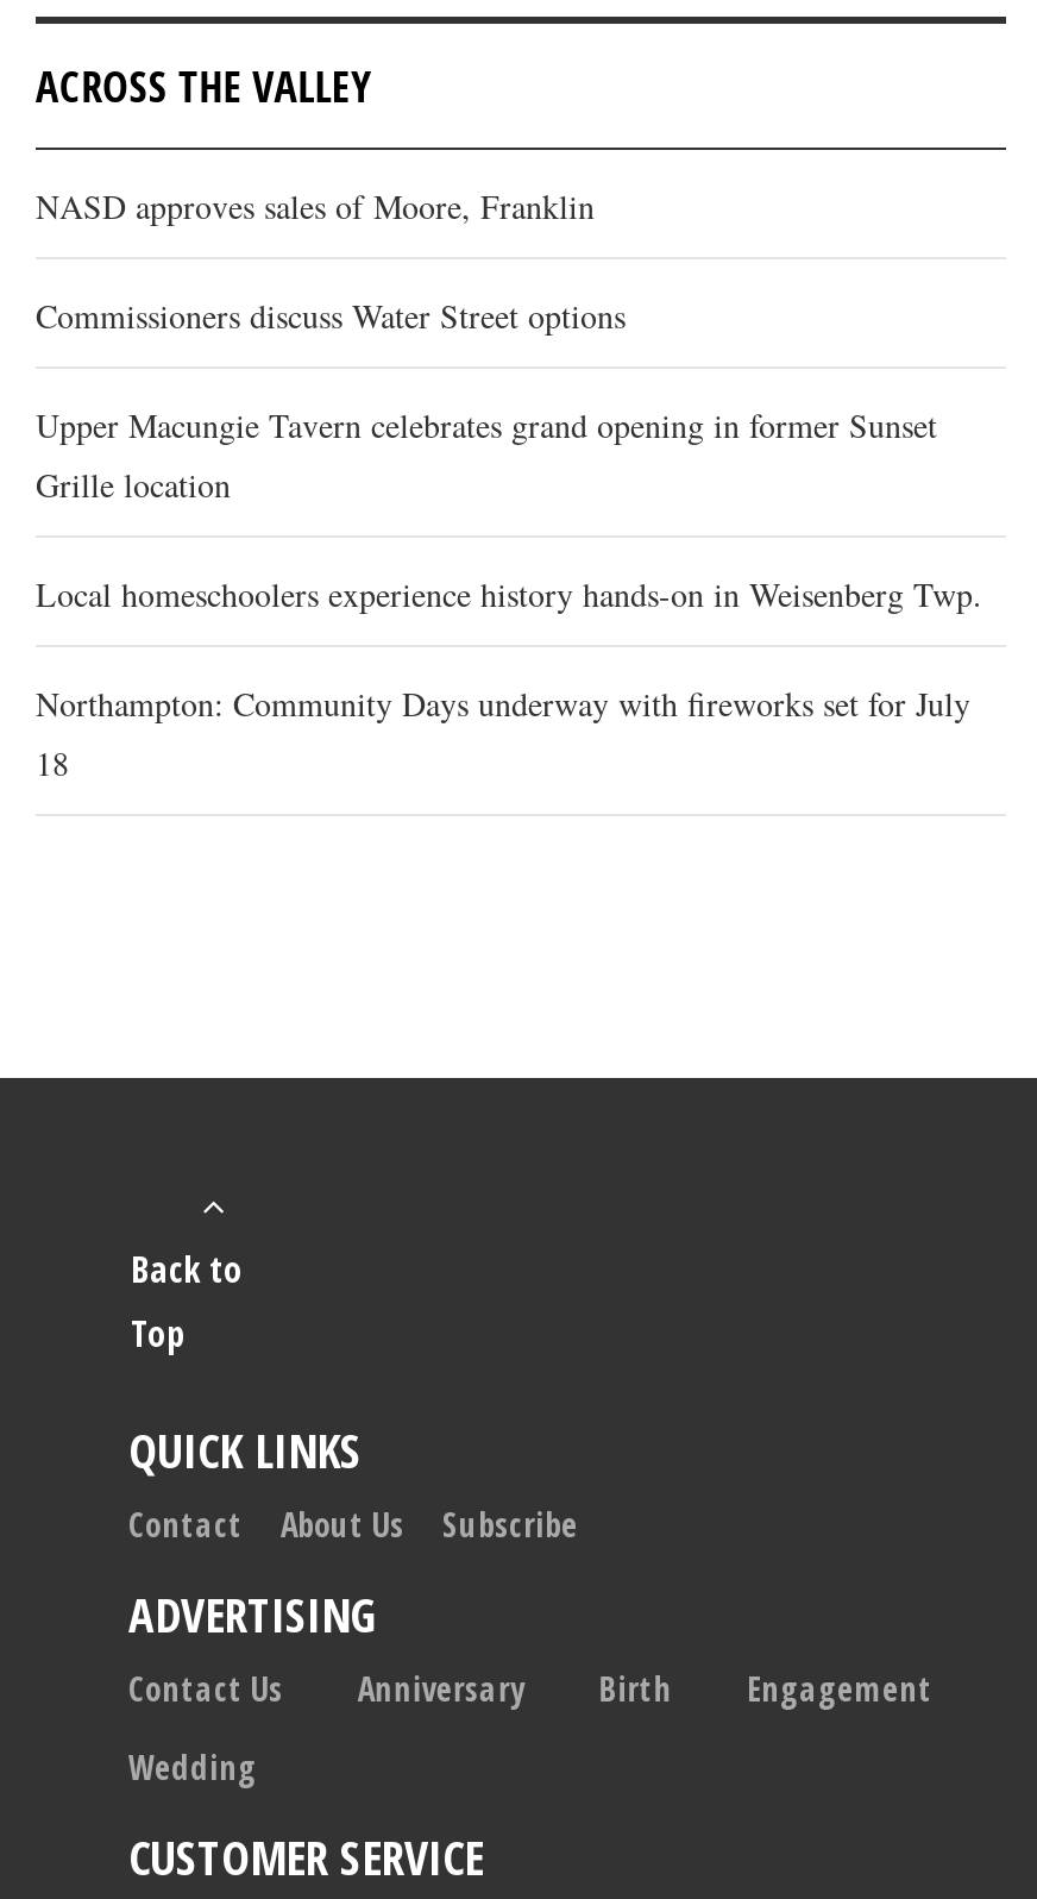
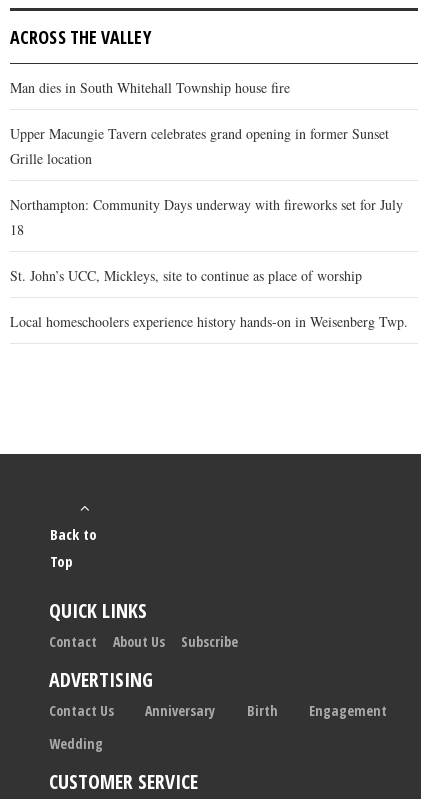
- NASD approves sales of Moore, Franklin
- Commissioners discuss Water Street options
+ Man dies in South Whitehall Township house fire

moved up: Upper Macungie Tavern celebrates grand opening in former Sunset | Grille location

moved down: Local homeschoolers experience history hands-on in Weisenberg Twp.

moved up: Northampton: Community Days underway with fireworks set for July | 18

+ St. John’s UCC, Mickleys, site to continue as place of worship
